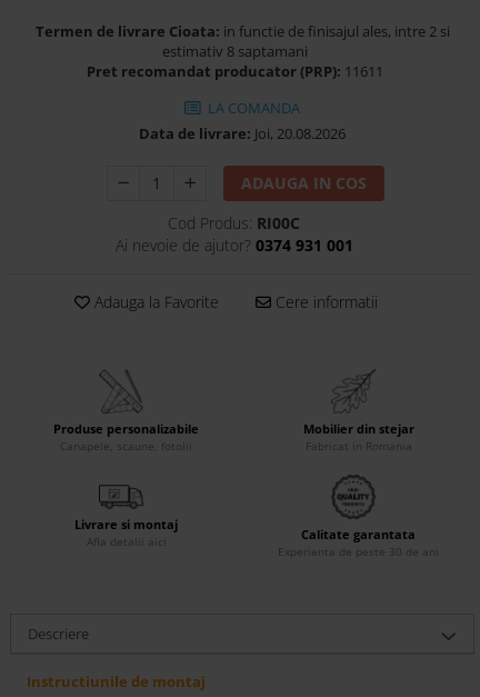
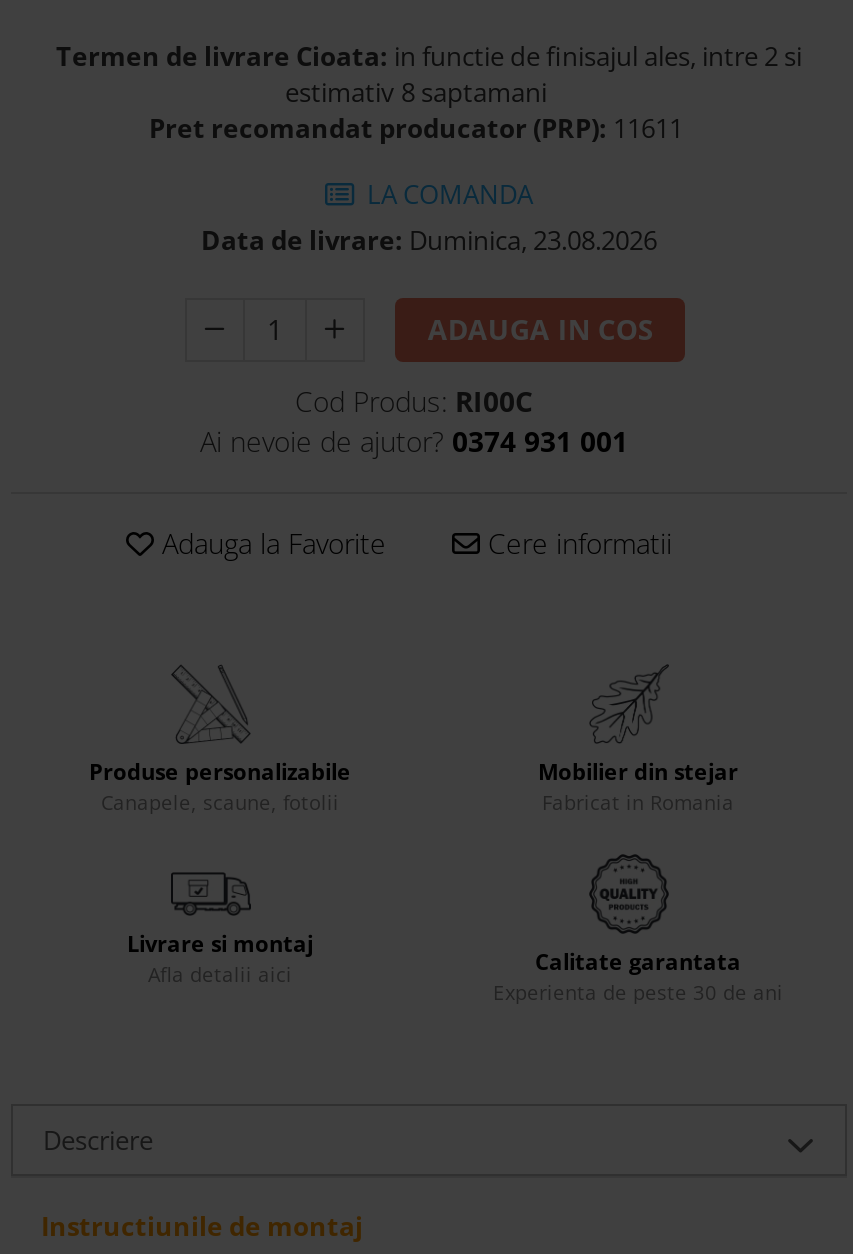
- Data de livrare: Joi, 20.08.2026
+ Data de livrare: Duminica, 23.08.2026
